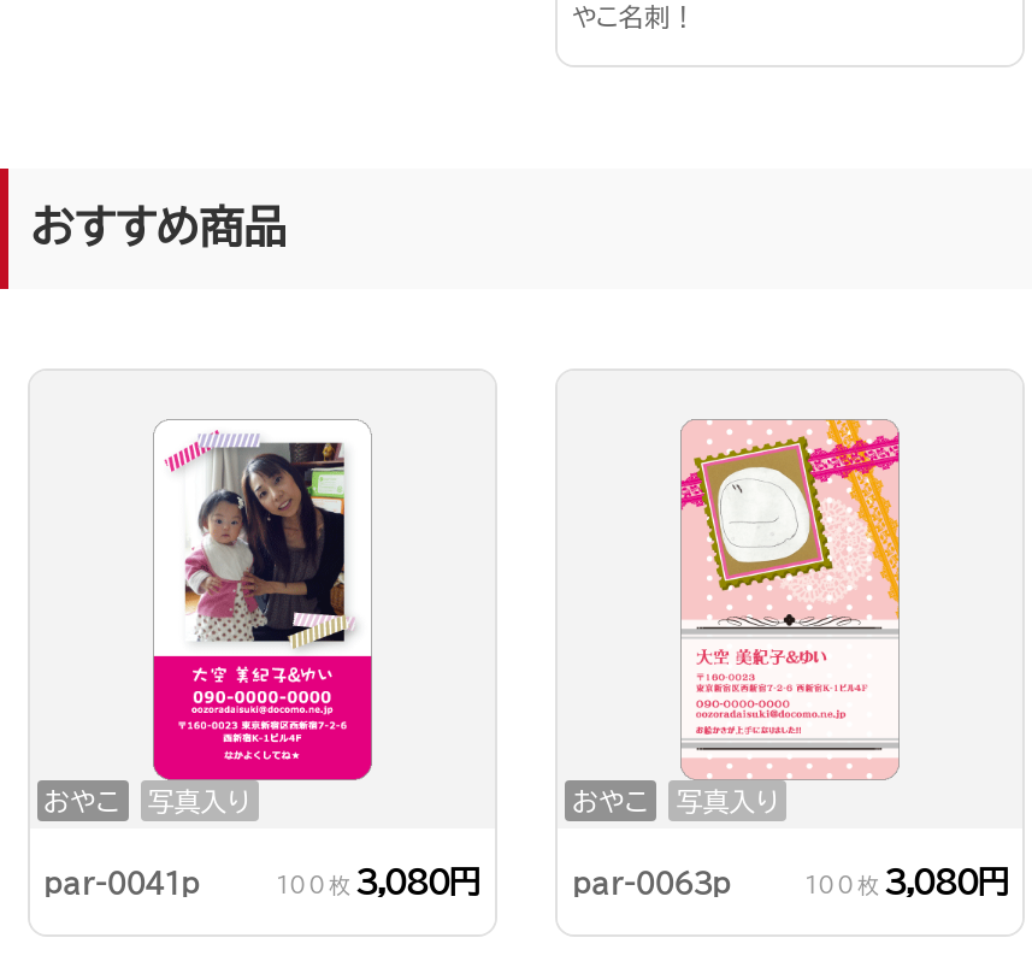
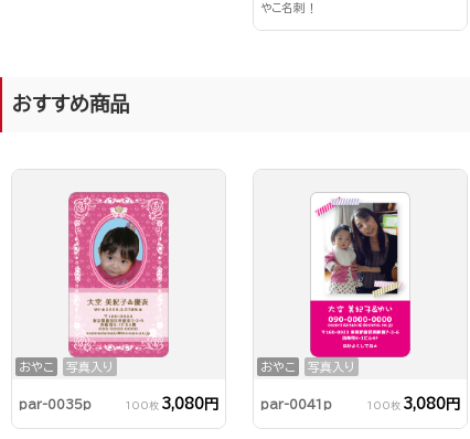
- [image]
- par-0041p
+ [image]
+ par-0035p

- [image]
- par-0063p
+ [image]
+ par-0041p
